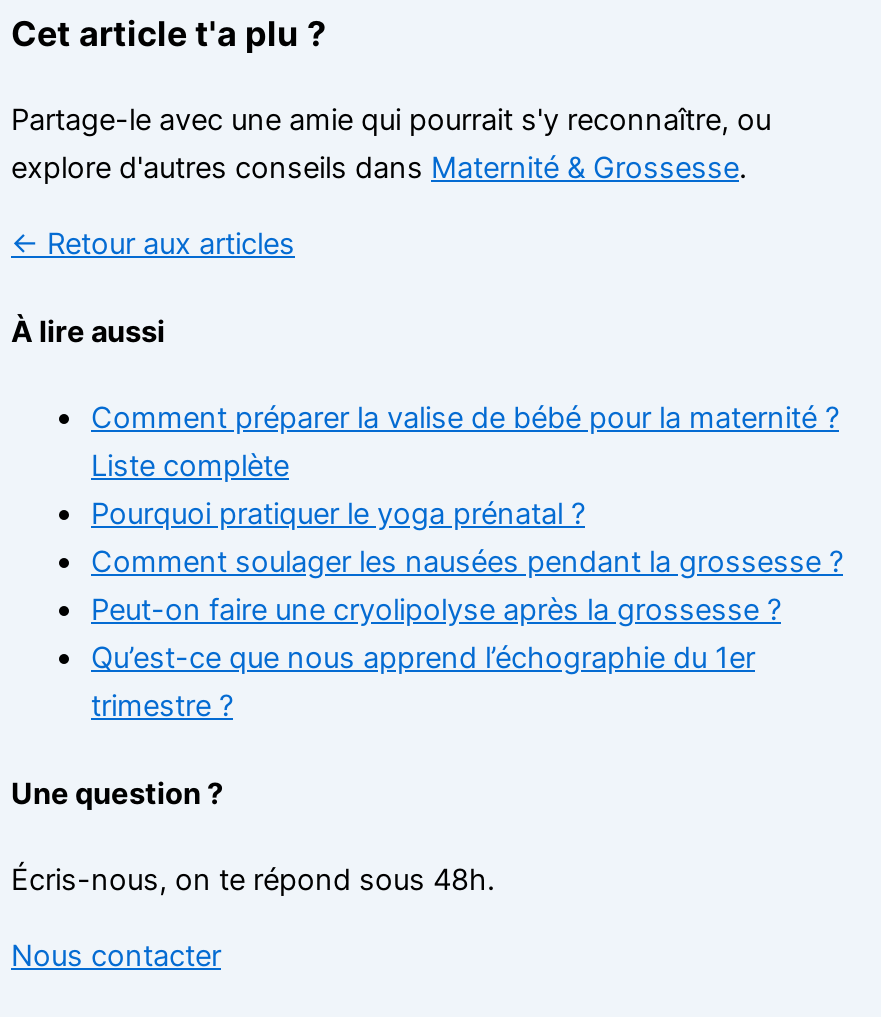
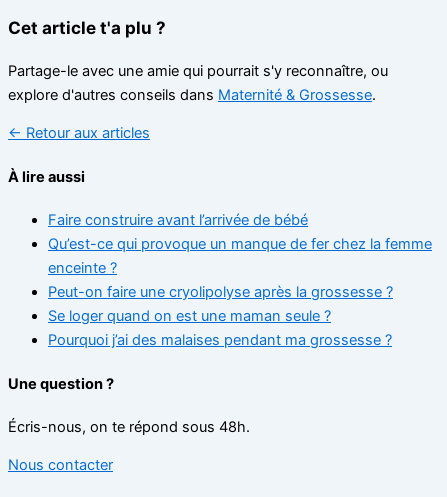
- Comment préparer la valise de bébé pour la maternité ?
- Liste complète
- Pourquoi pratiquer le yoga prénatal ?
- Comment soulager les nausées pendant la grossesse ?
+ Faire construire avant l’arrivée de bébé
+ Qu’est-ce qui provoque un manque de fer chez la femme
+ enceinte ?

- Qu’est-ce que nous apprend l’échographie du 1er
- trimestre ?
+ Se loger quand on est une maman seule ?
+ Pourquoi j’ai des malaises pendant ma grossesse ?
